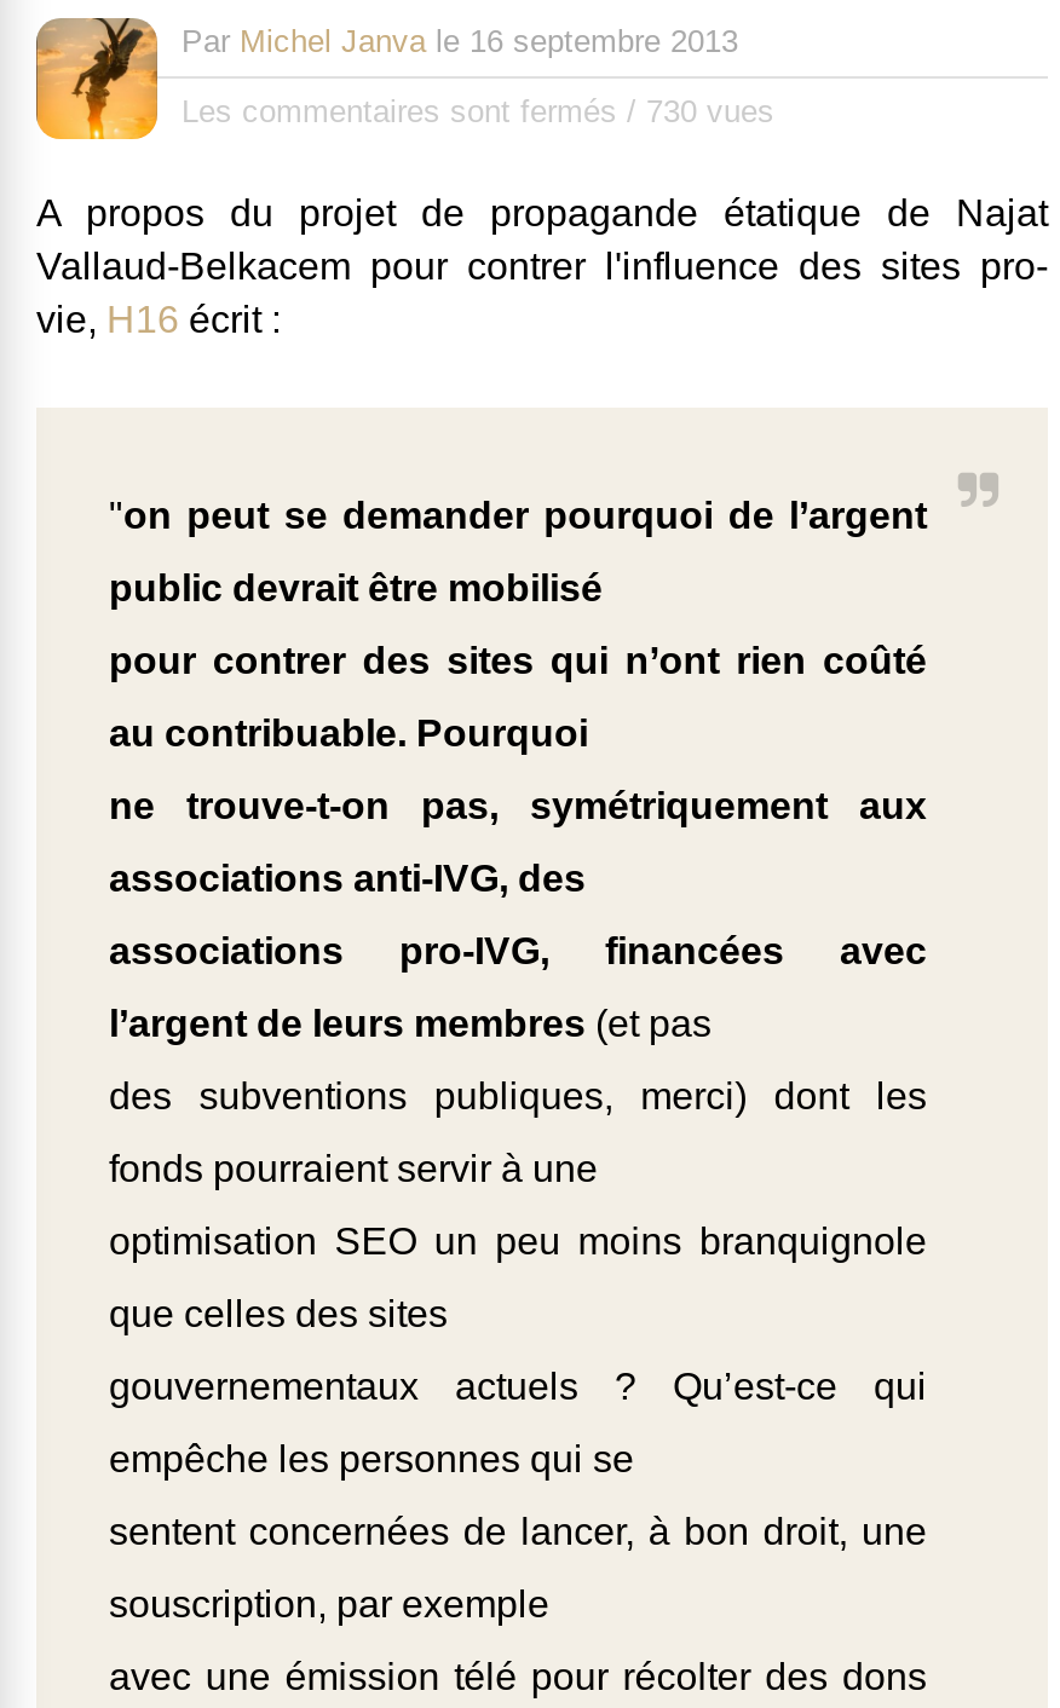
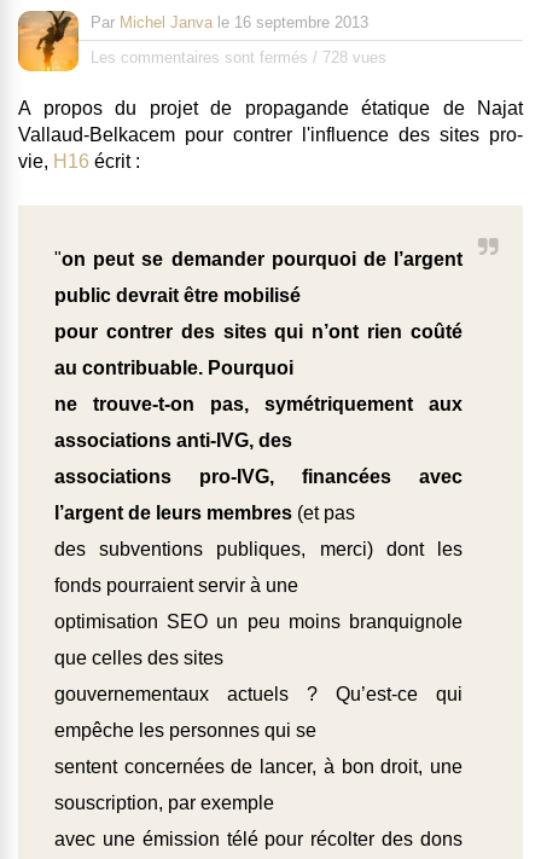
- Les commentaires sont fermés / 730 vues
+ Les commentaires sont fermés / 728 vues
